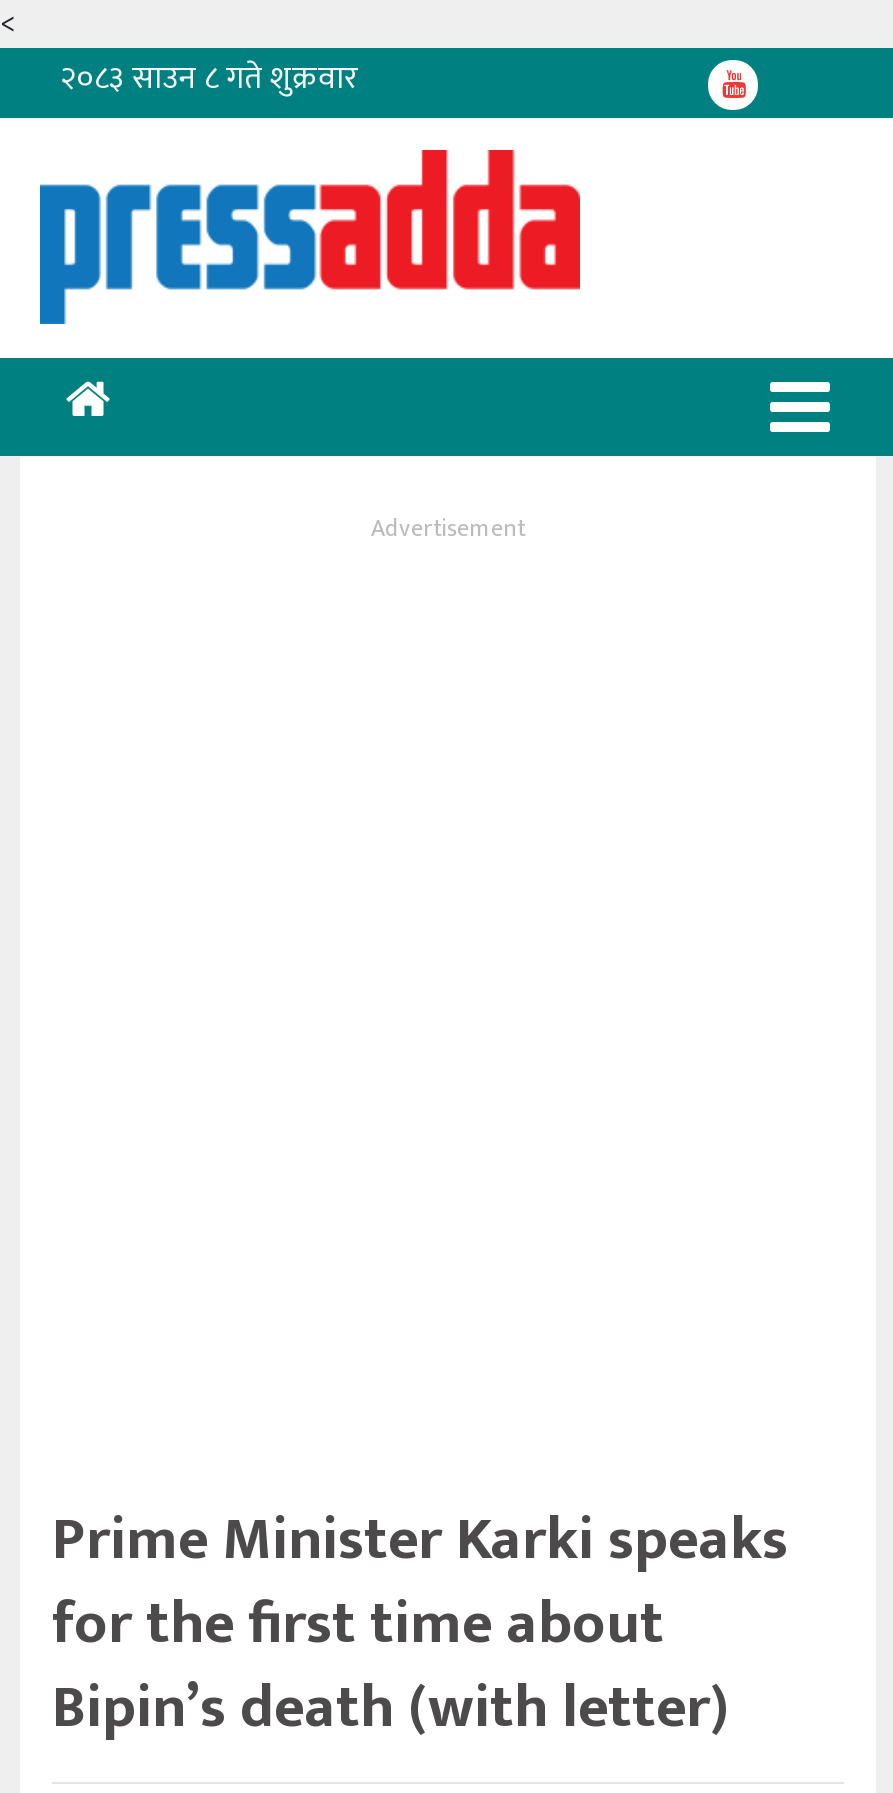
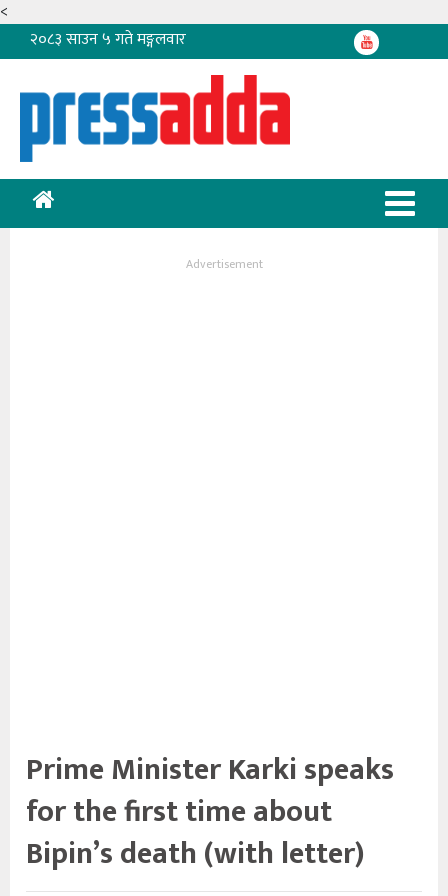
- २०८३ साउन ८ गते शुक्रवार
+ २०८३ साउन ५ गते मङ्गलवार
